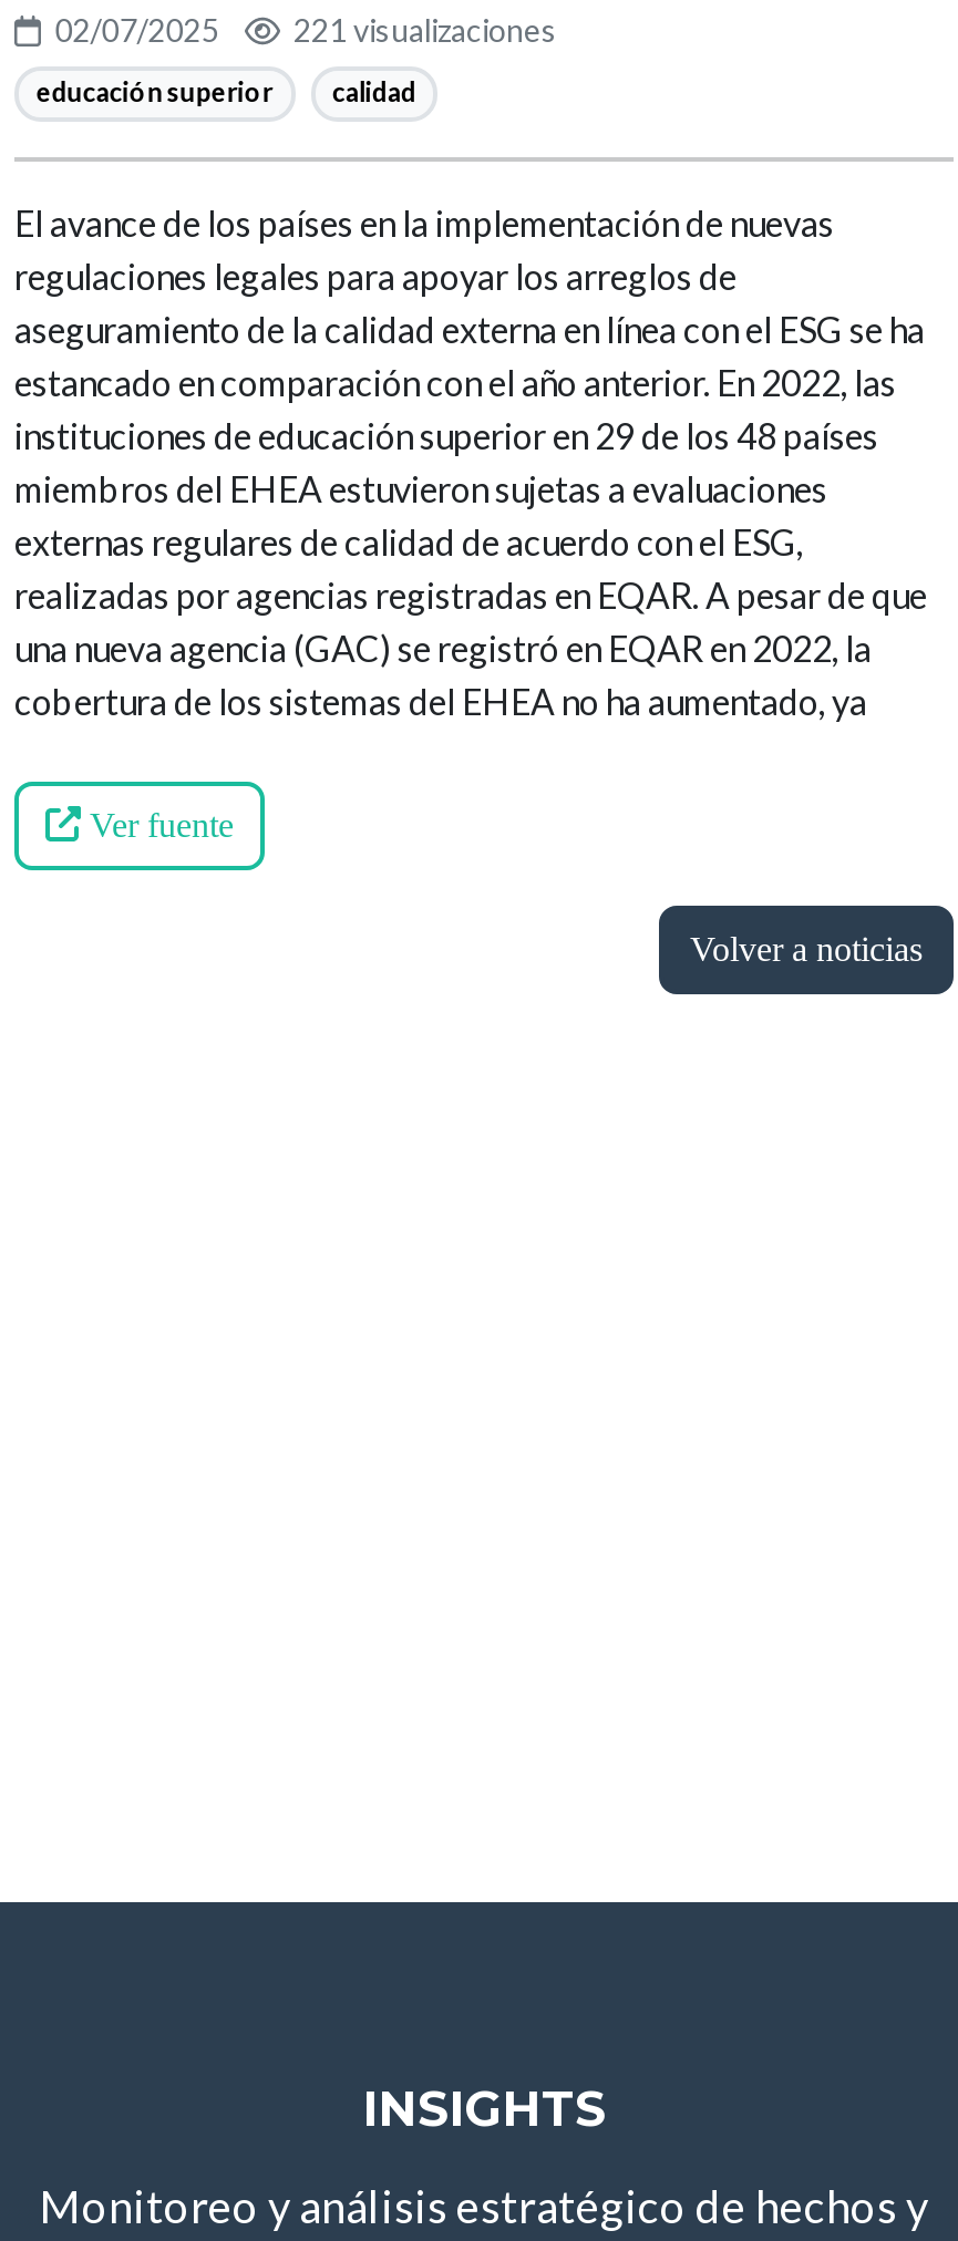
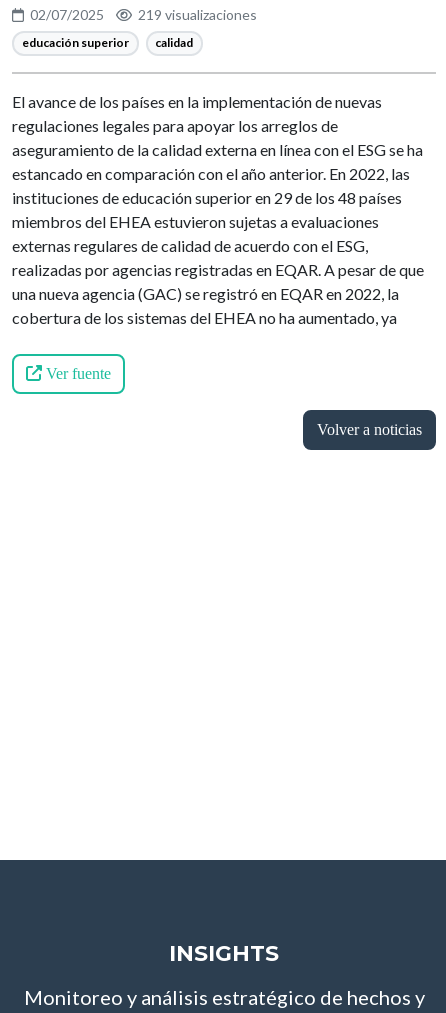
- 221 visualizaciones
+ 219 visualizaciones
